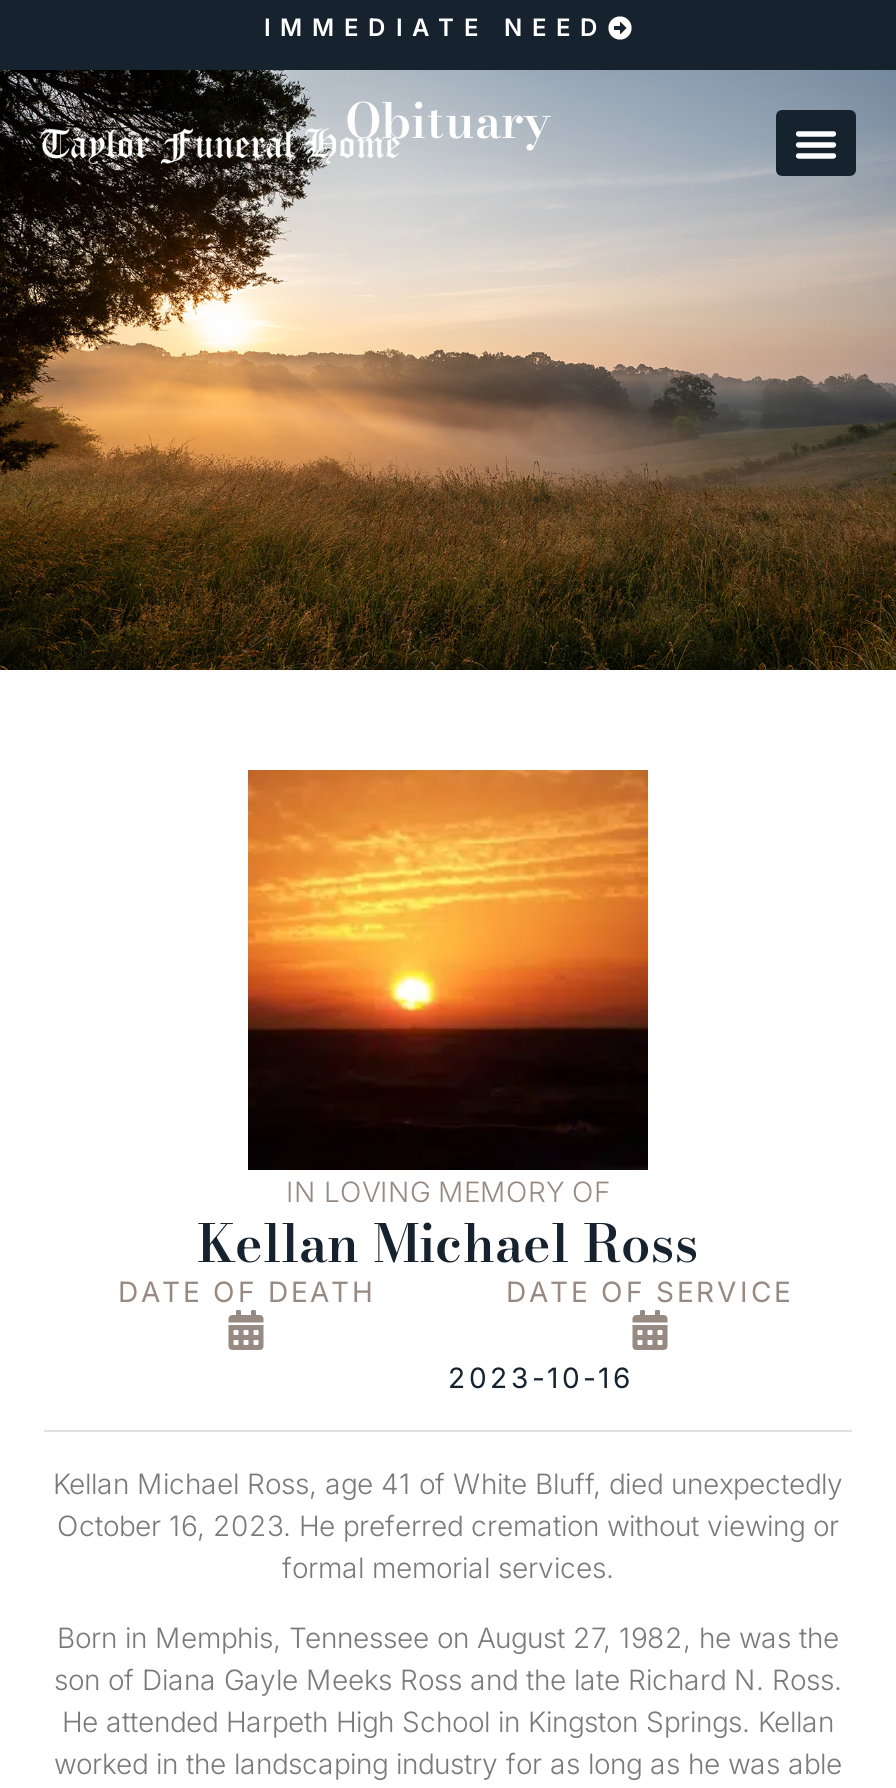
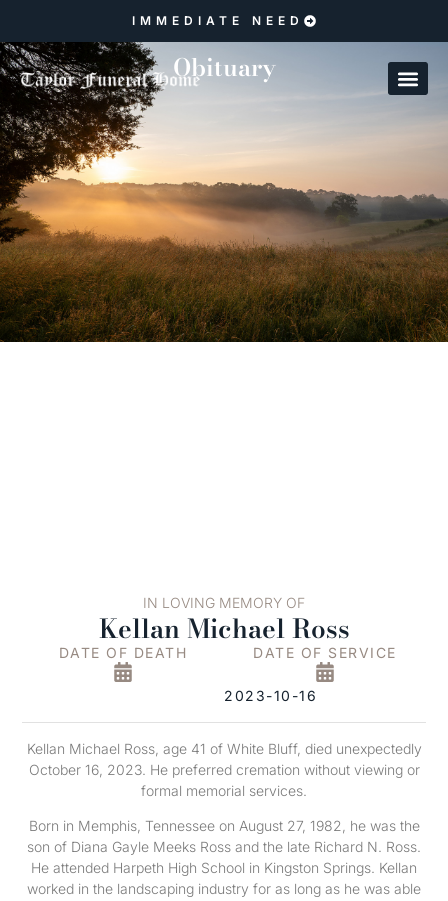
- [image]
